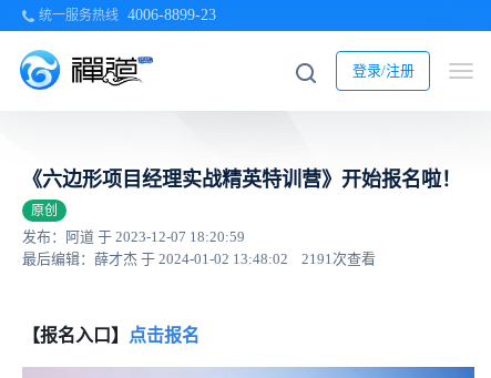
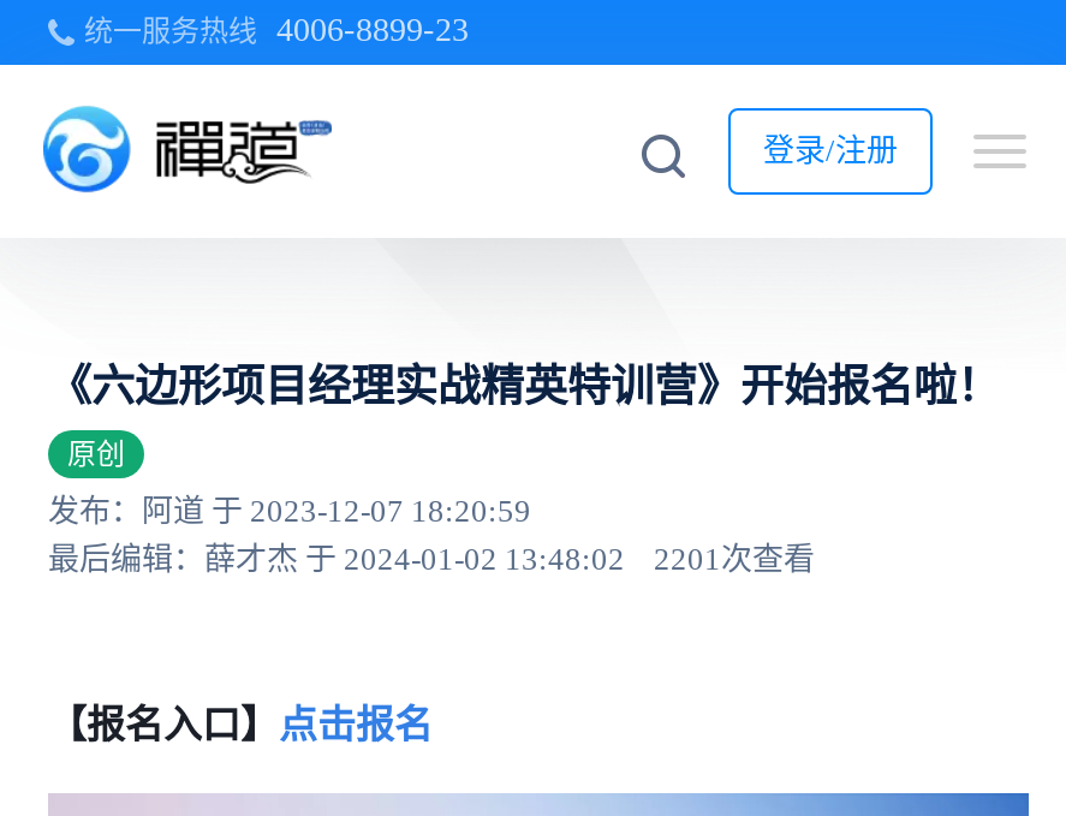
- 最后编辑：薛才杰 于 2024-01-02 13:48:02 2191次查看
+ 最后编辑：薛才杰 于 2024-01-02 13:48:02 2201次查看
